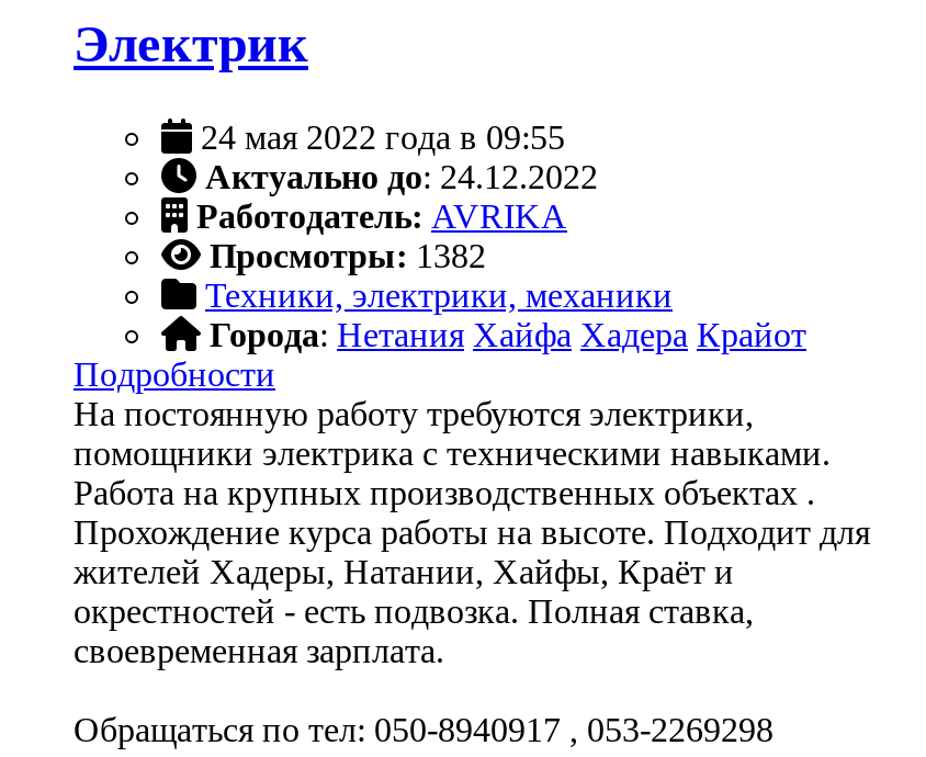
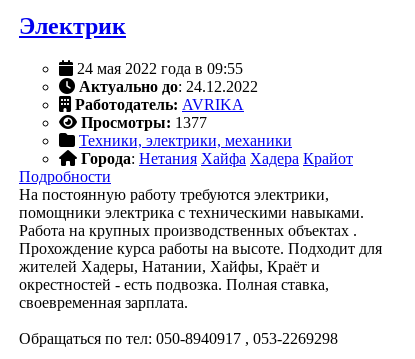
- Просмотры: 1382
+ Просмотры: 1377
